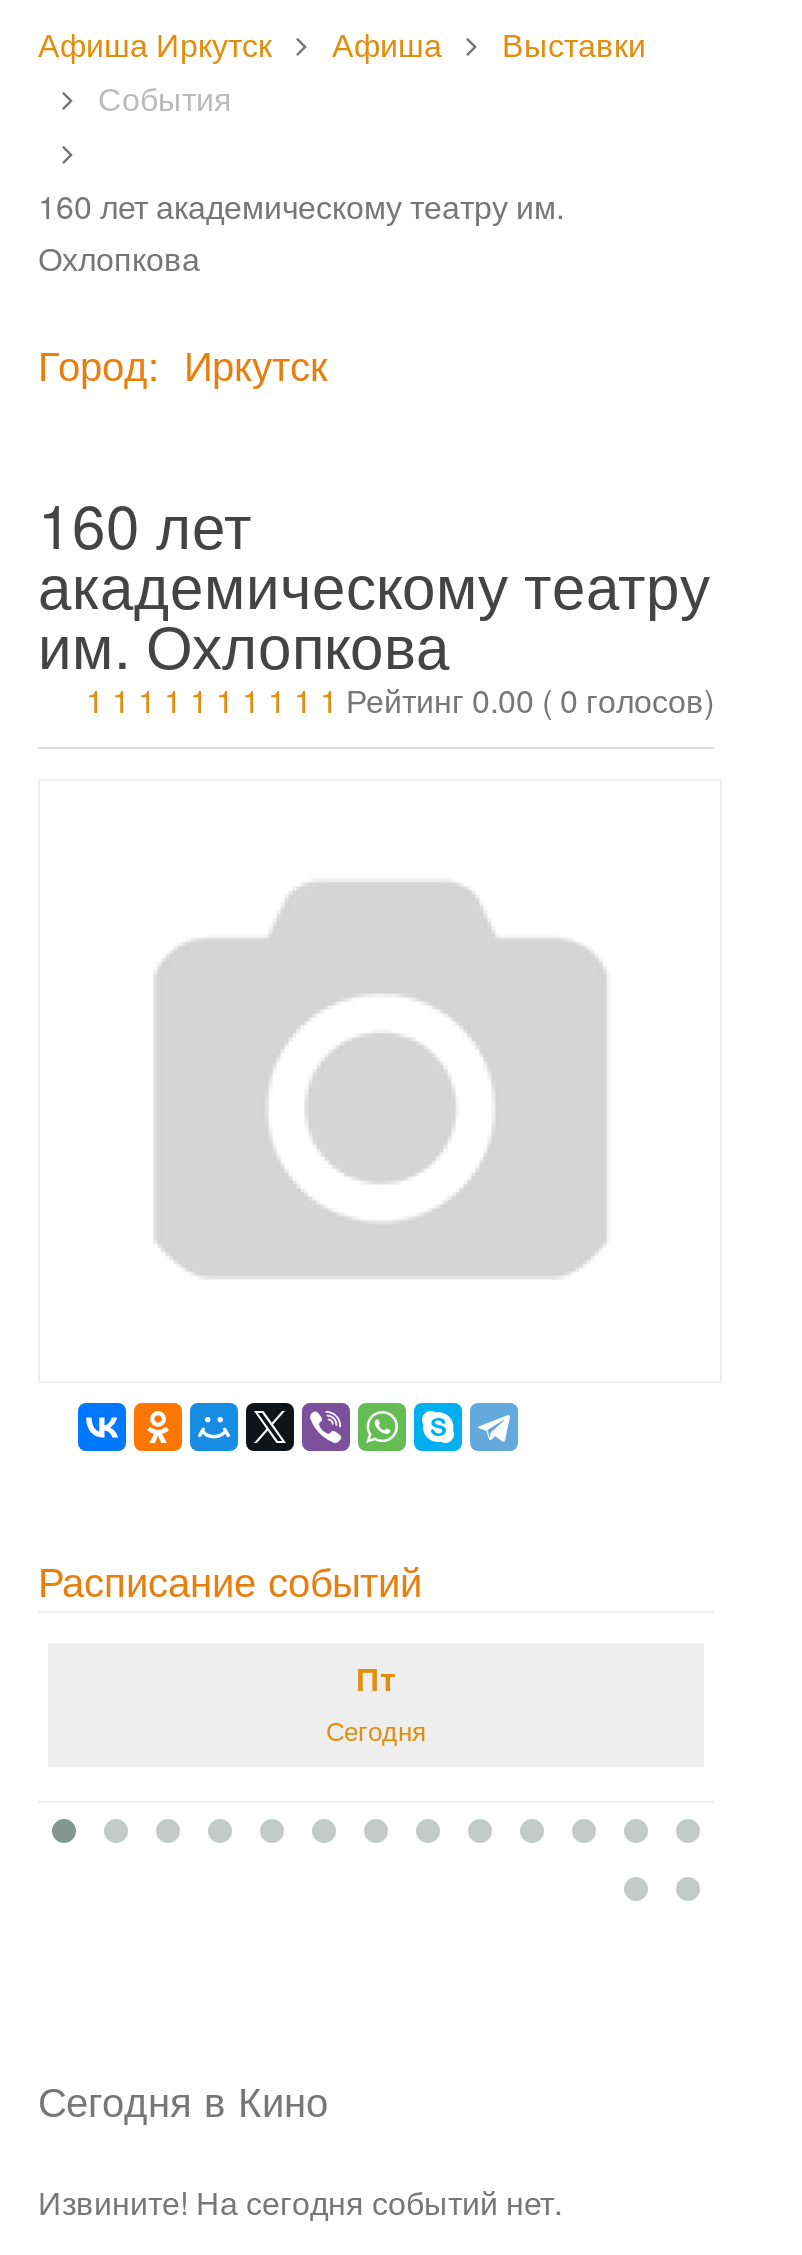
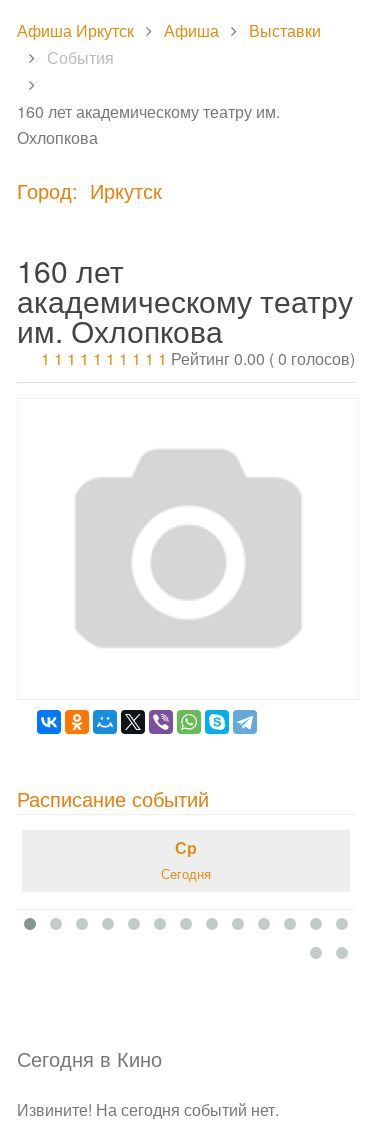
- Пт
+ Ср
